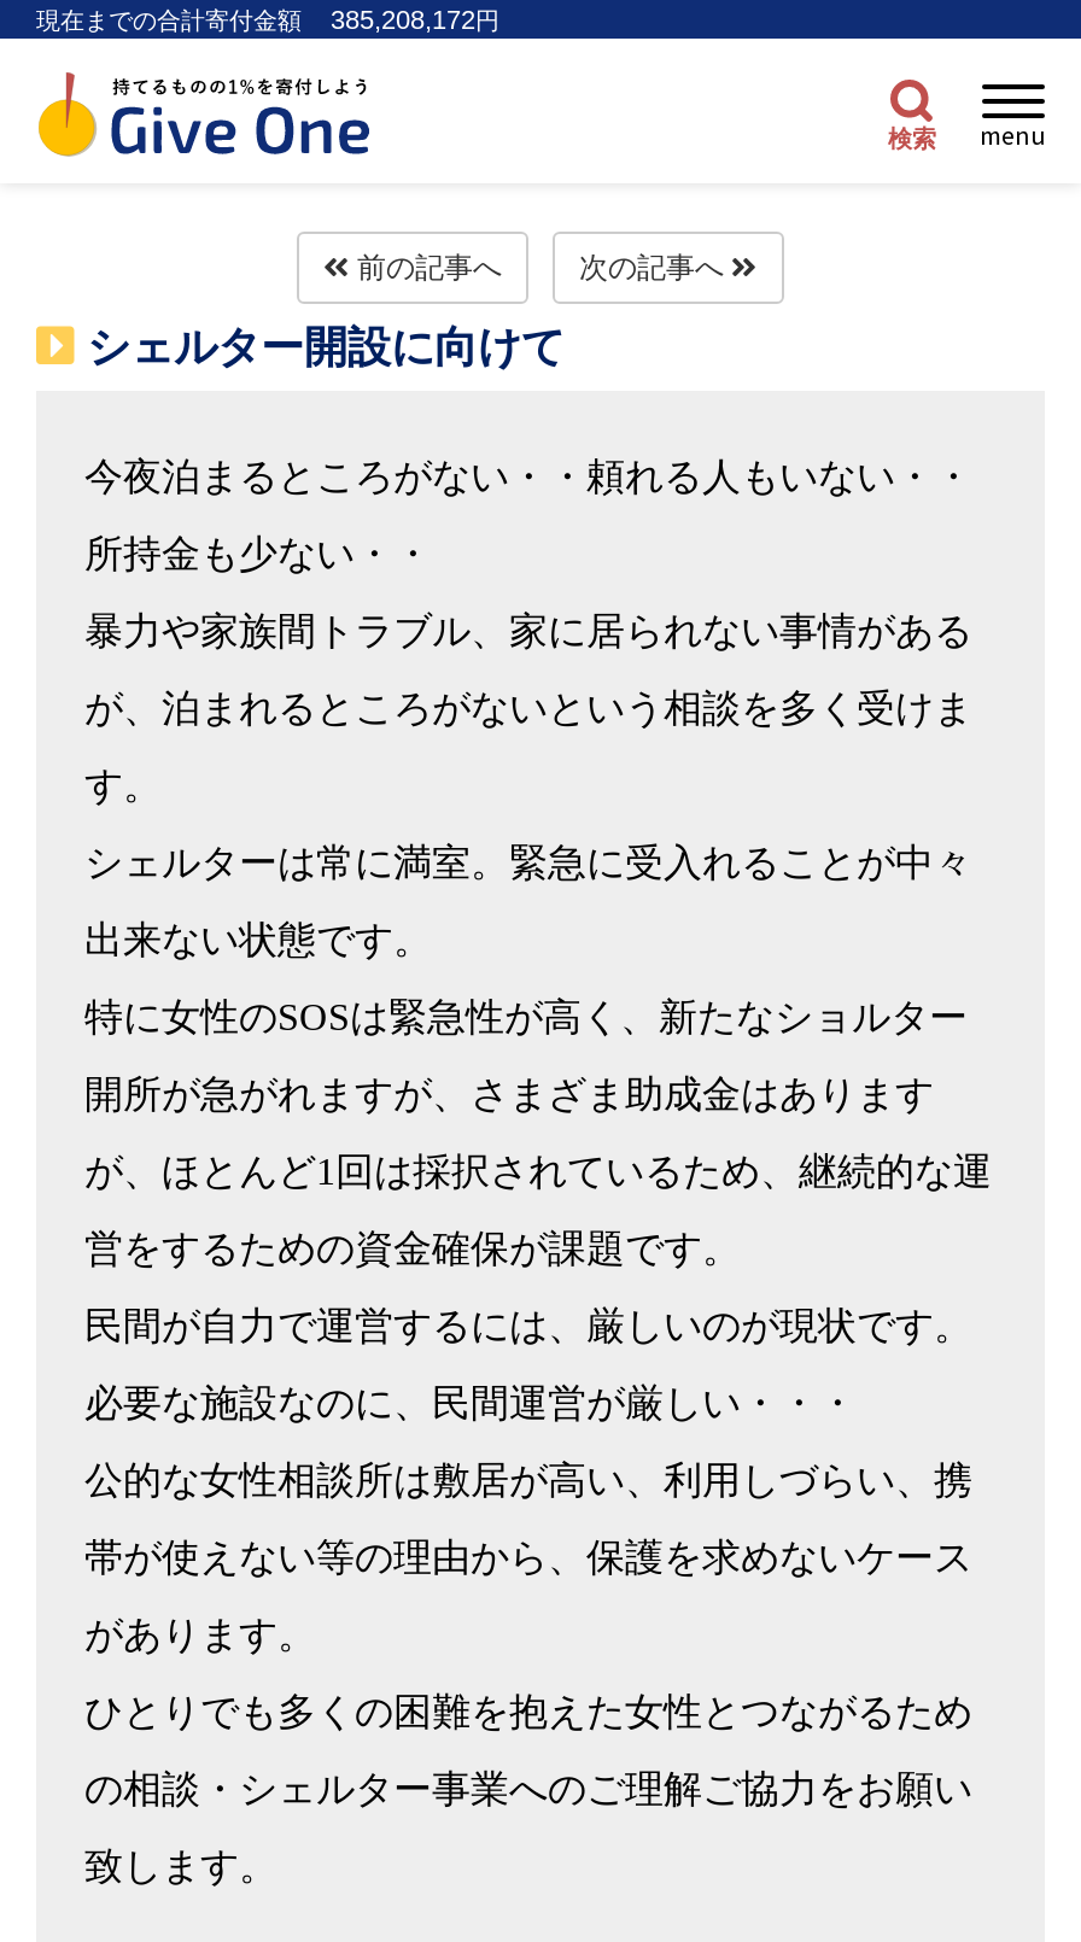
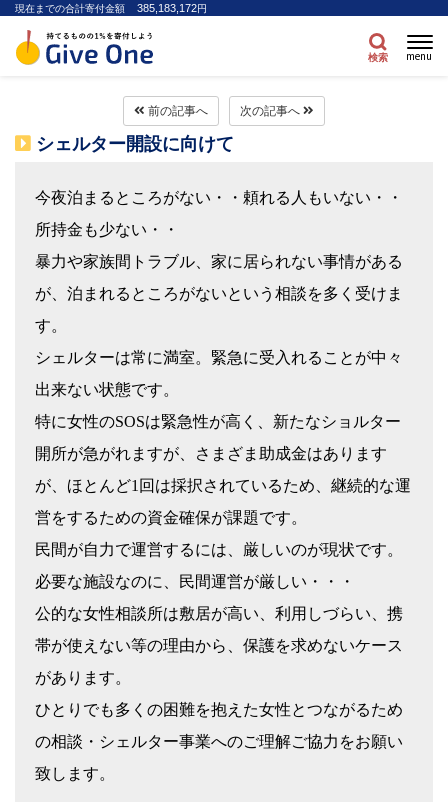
- 現在までの合計寄付金額 385,208,172円
+ 現在までの合計寄付金額 385,183,172円
